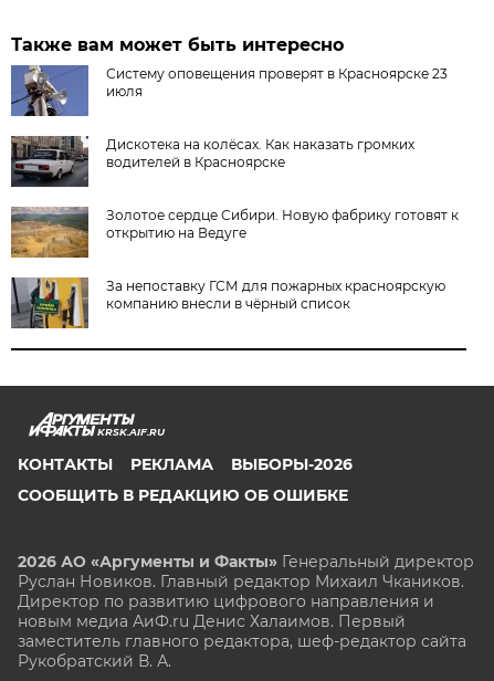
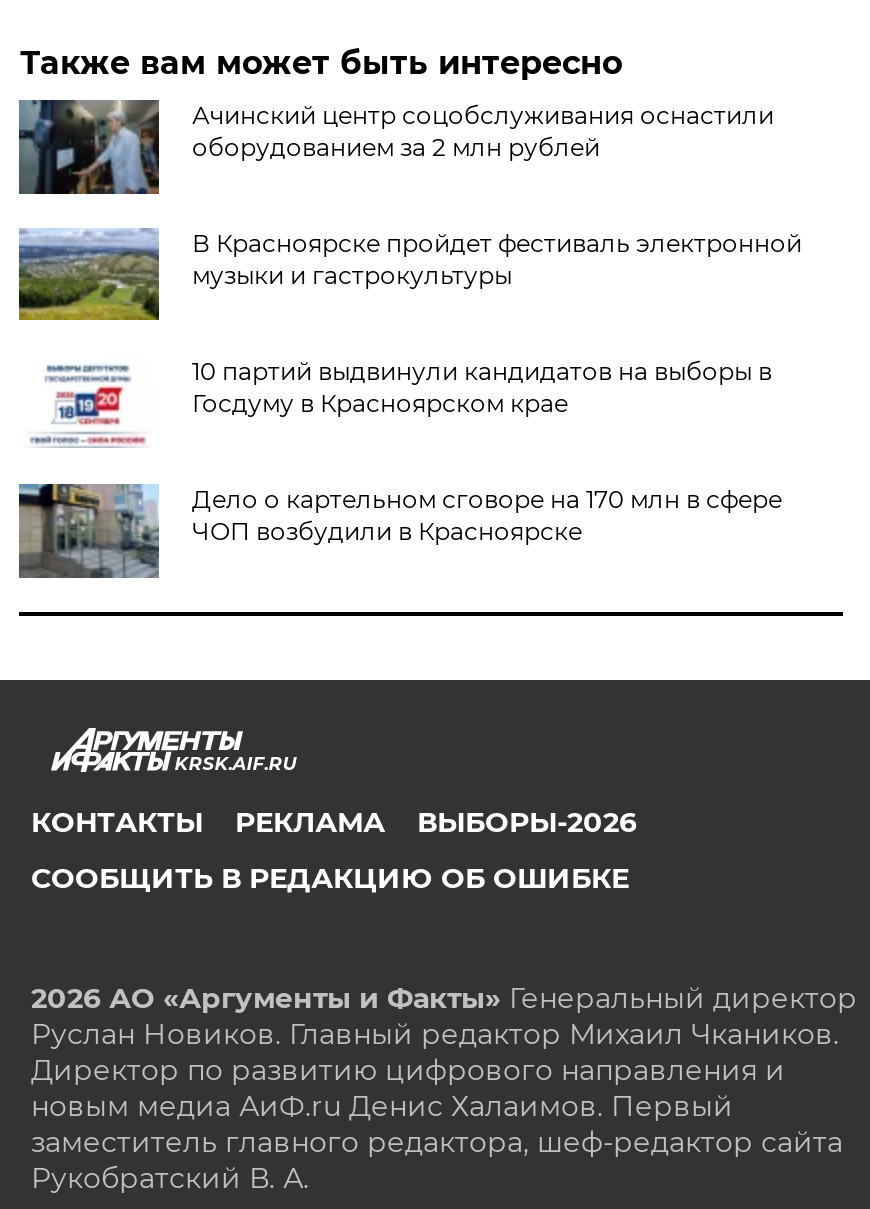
- [image]
- Систему оповещения проверят в Красноярске 23
- июля
+ [image]
+ Ачинский центр соцобслуживания оснастили
+ оборудованием за 2 млн рублей

- [image]
- Дискотека на колёсах. Как наказать громких
- водителей в Красноярске
+ [image]
+ В Красноярске пройдет фестиваль электронной
+ музыки и гастрокультуры

- [image]
- Золотое сердце Сибири. Новую фабрику готовят к
- открытию на Ведуге
+ [image]
+ 10 партий выдвинули кандидатов на выборы в
+ Госдуму в Красноярском крае

- [image]
- За непоставку ГСМ для пожарных красноярскую
- компанию внесли в чёрный список
+ [image]
+ Дело о картельном сговоре на 170 млн в сфере
+ ЧОП возбудили в Красноярске
